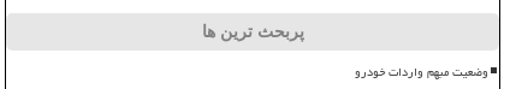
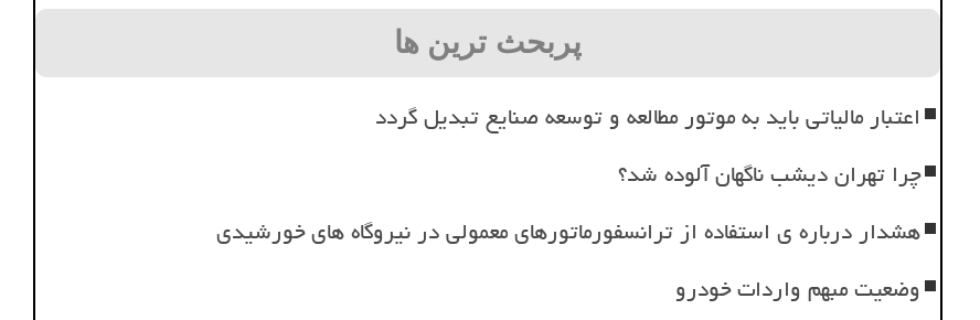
+ اعتبار مالیاتی باید به موتور مطالعه و توسعه صنایع تبدیل گردد
+ چرا تهران دیشب ناگهان آلوده شد؟
+ هشدار درباره ی استفاده از ترانسفورماتورهای معمولی در نیروگاه های خورشیدی
